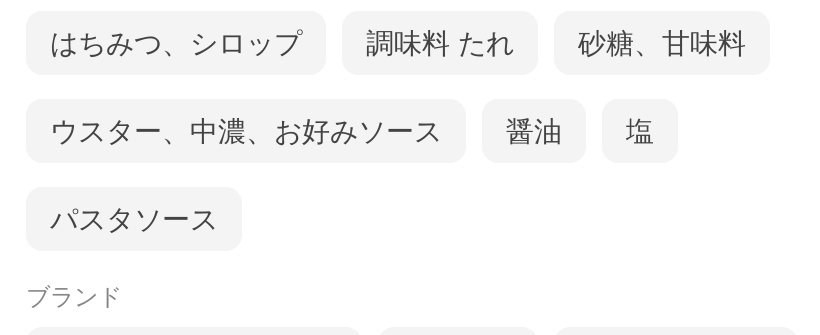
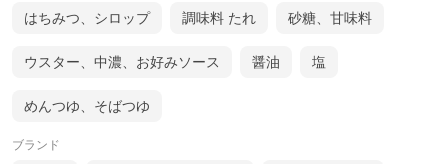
- パスタソース
+ めんつゆ、そばつゆ
